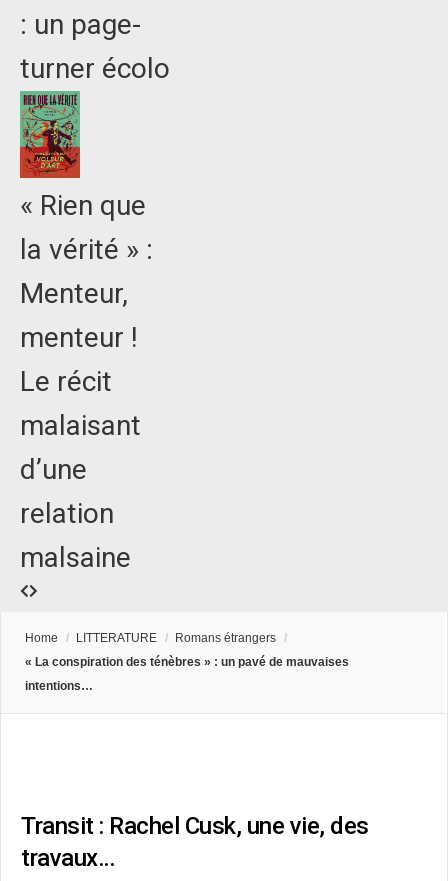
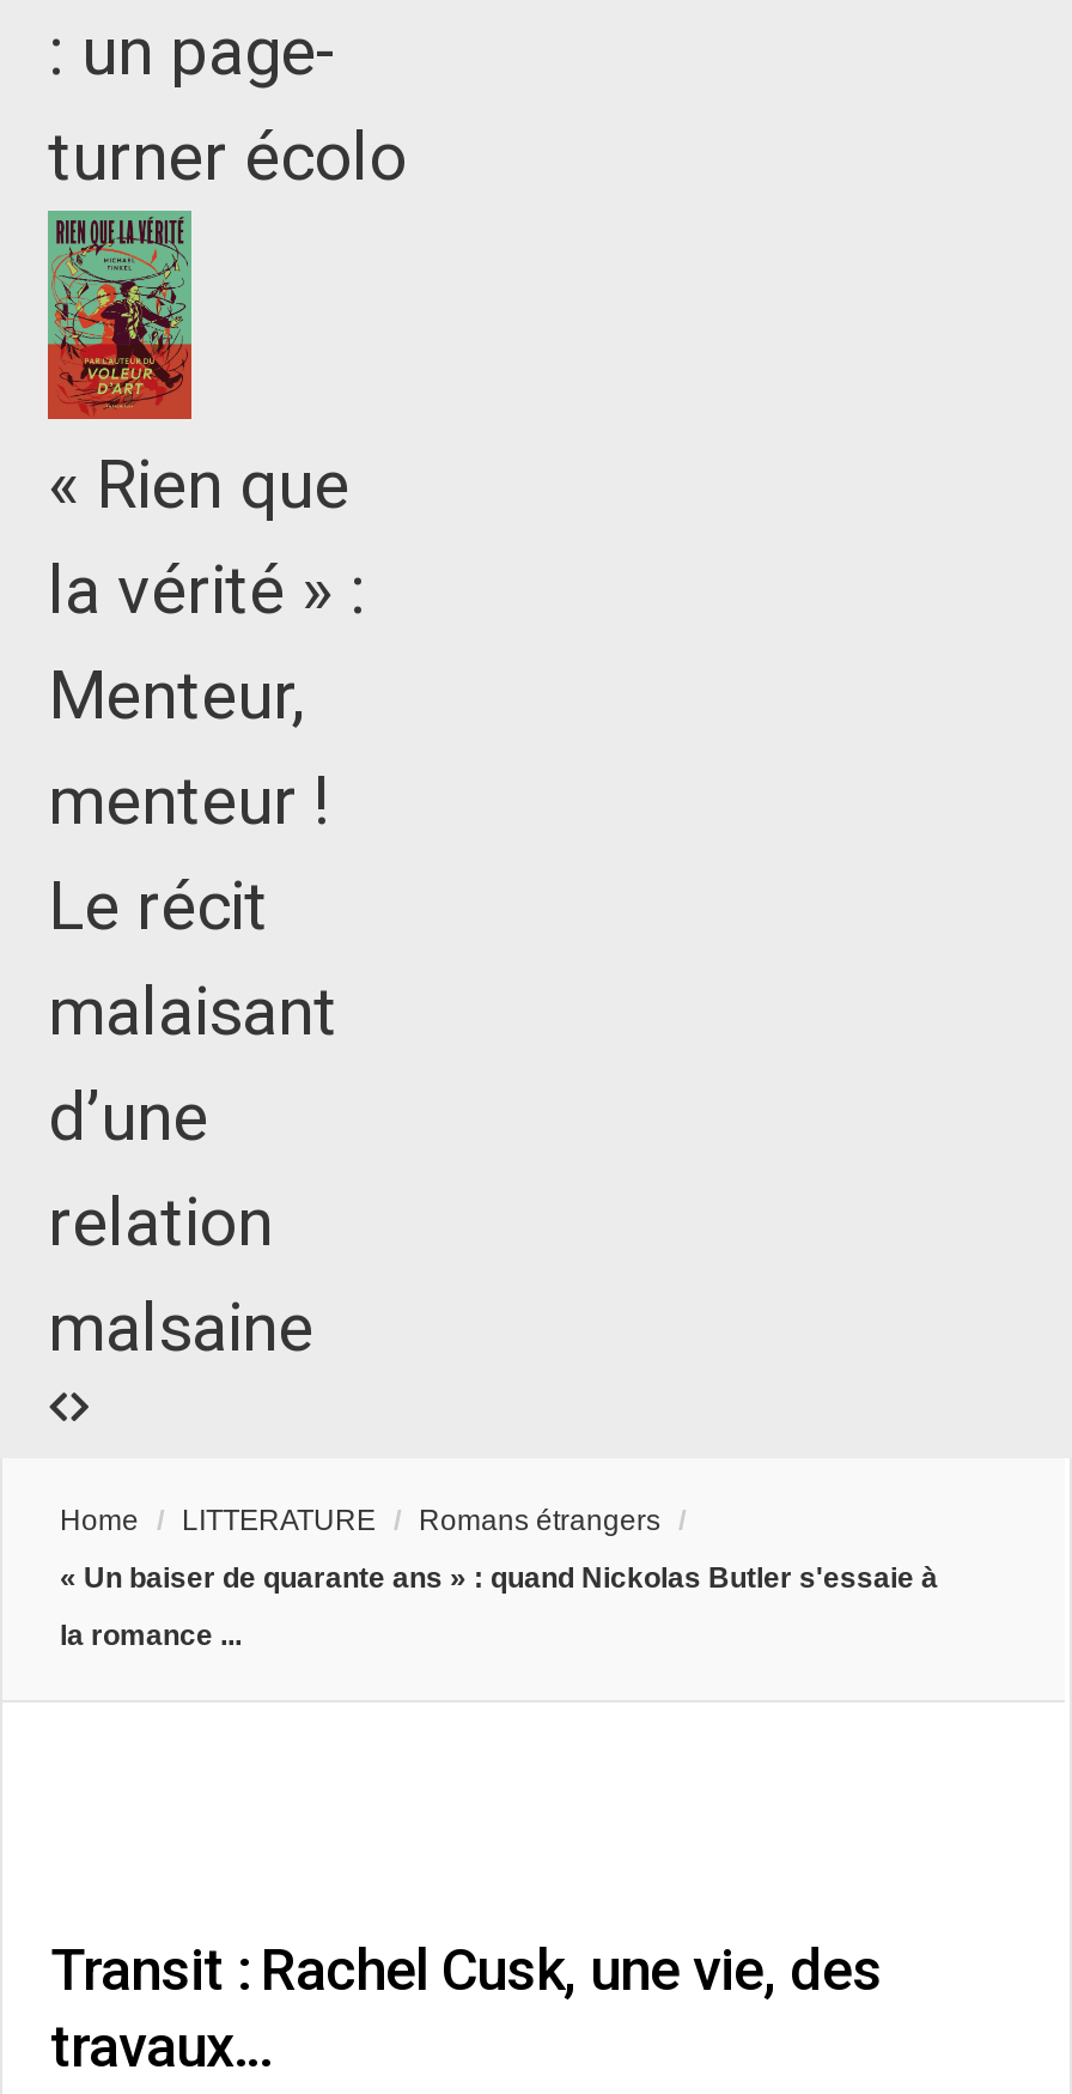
- « La conspiration des ténèbres » : un pavé de mauvaises
+ « Un baiser de quarante ans » : quand Nickolas Butler s'essaie à

- intentions…
+ la romance ...
